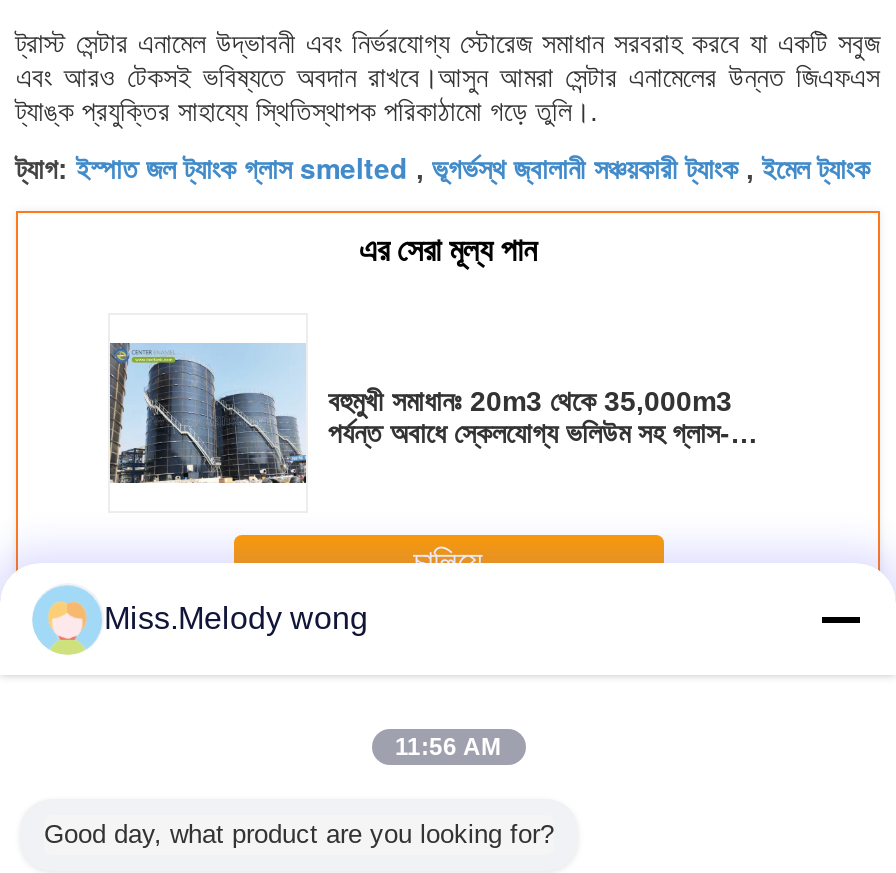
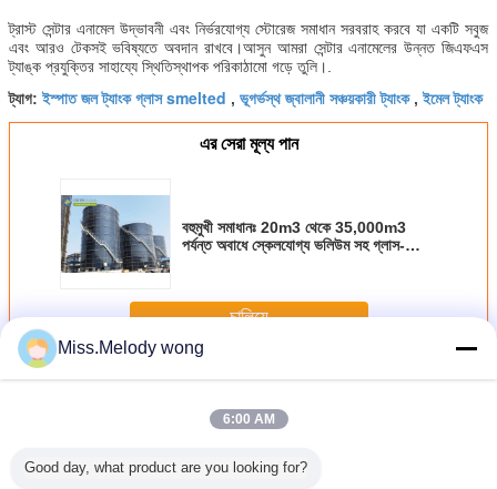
- 11:56 AM
+ 6:00 AM
